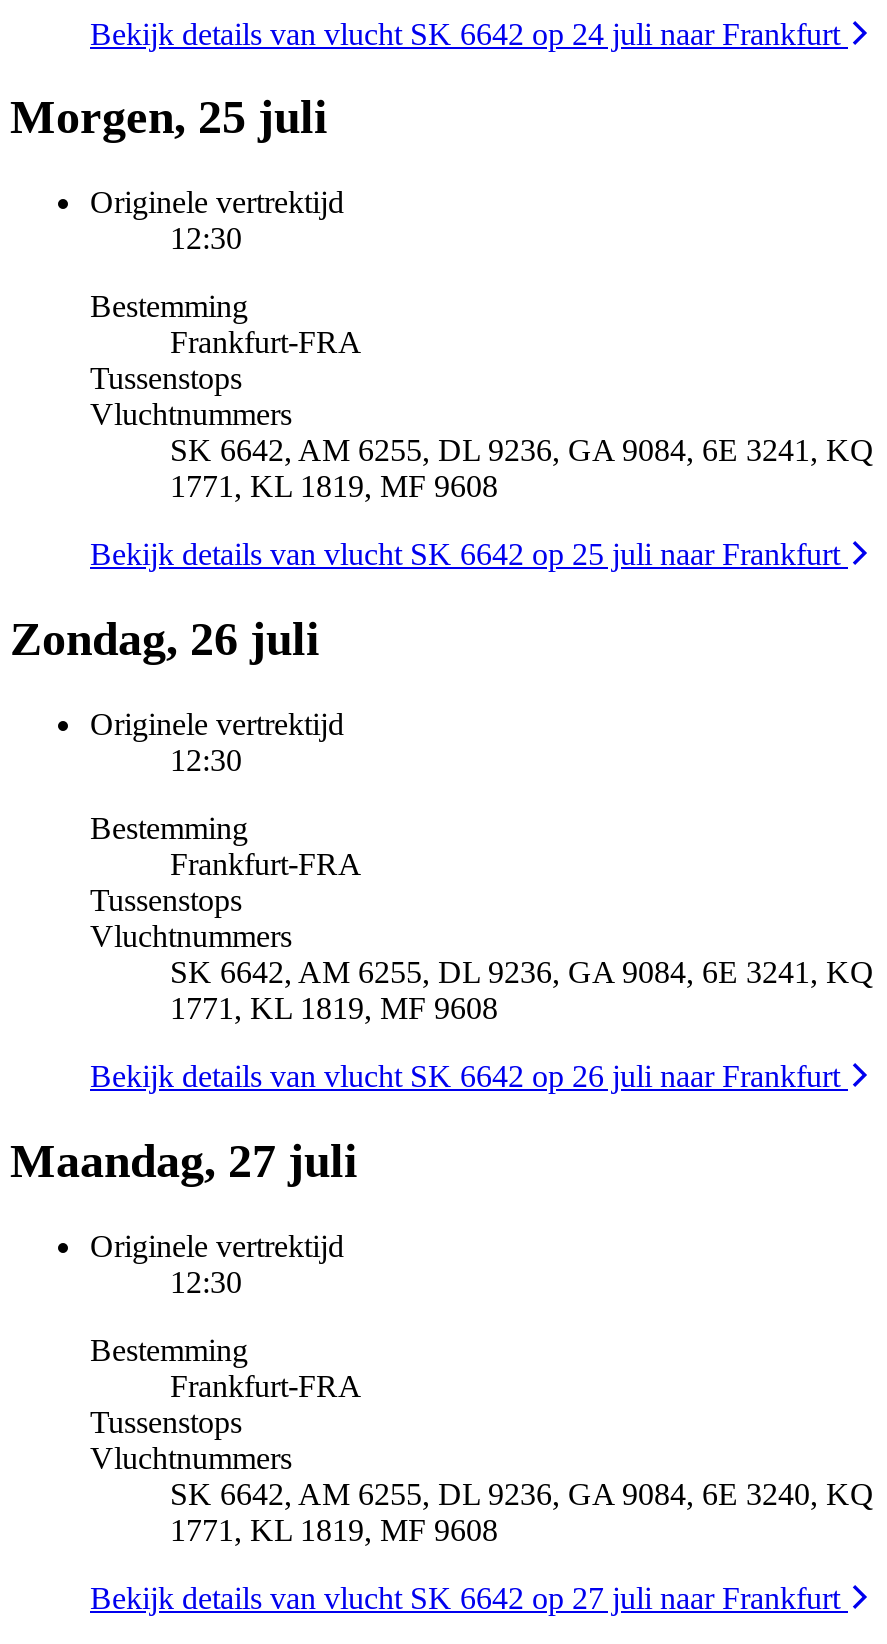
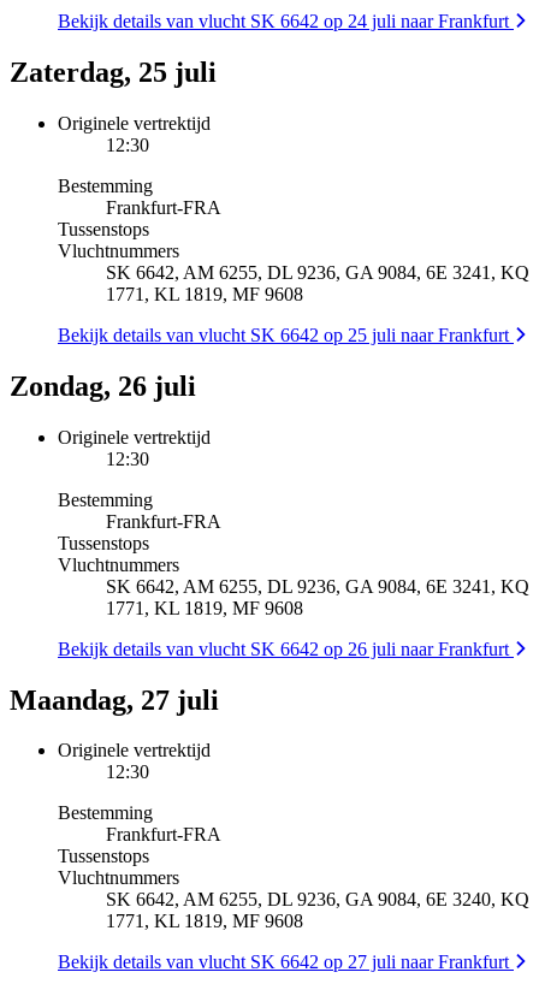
- Morgen, 25 juli
+ Zaterdag, 25 juli
